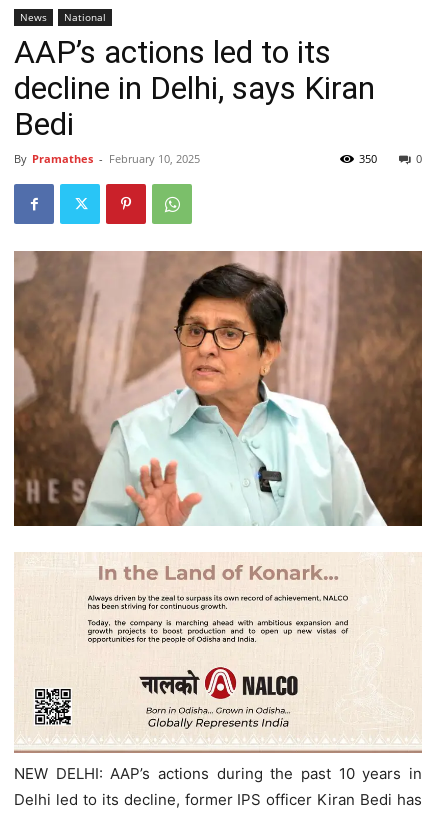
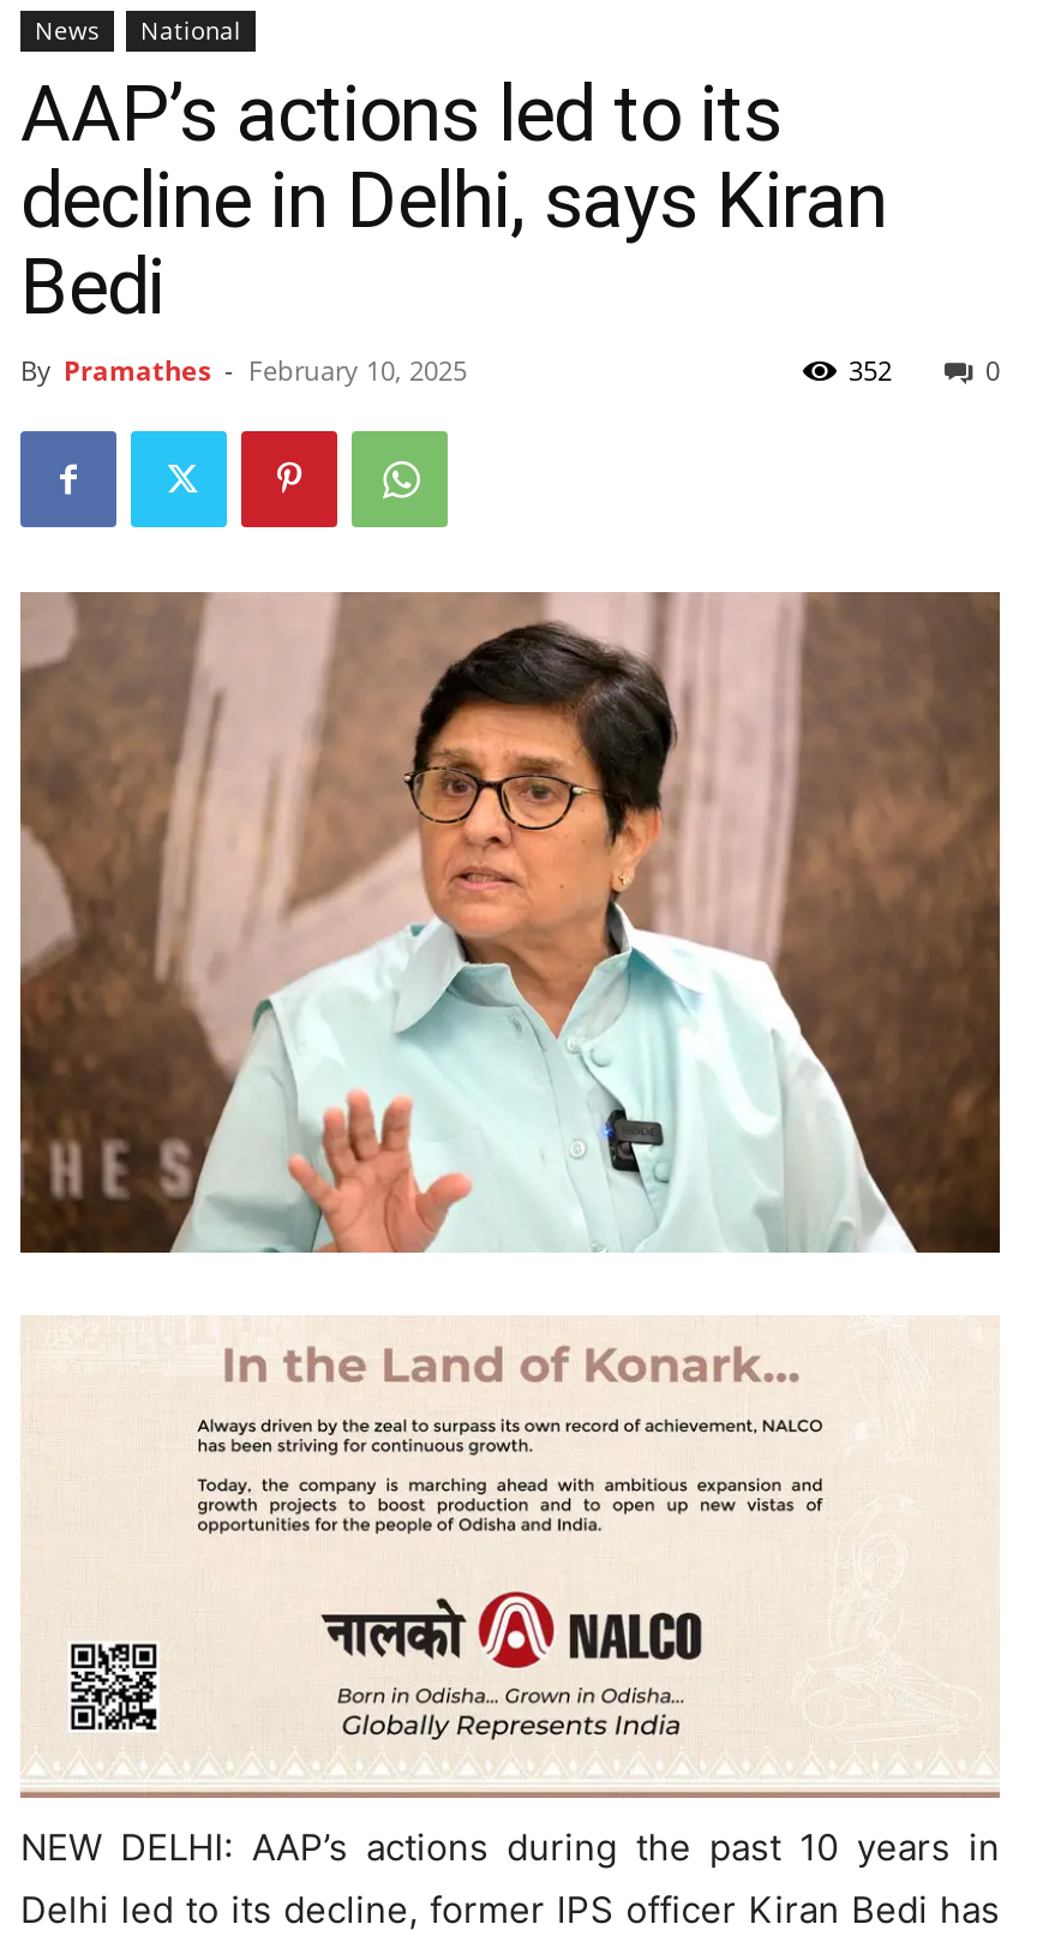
- 350
+ 352
